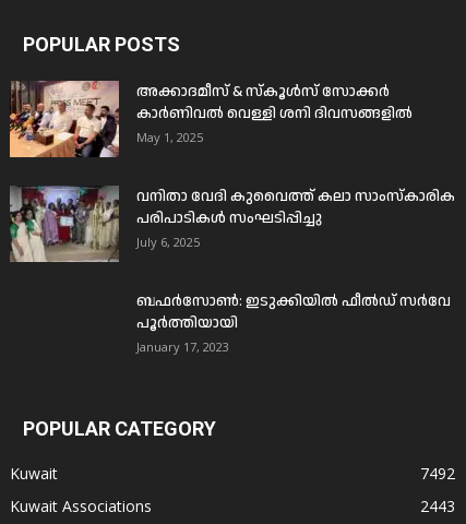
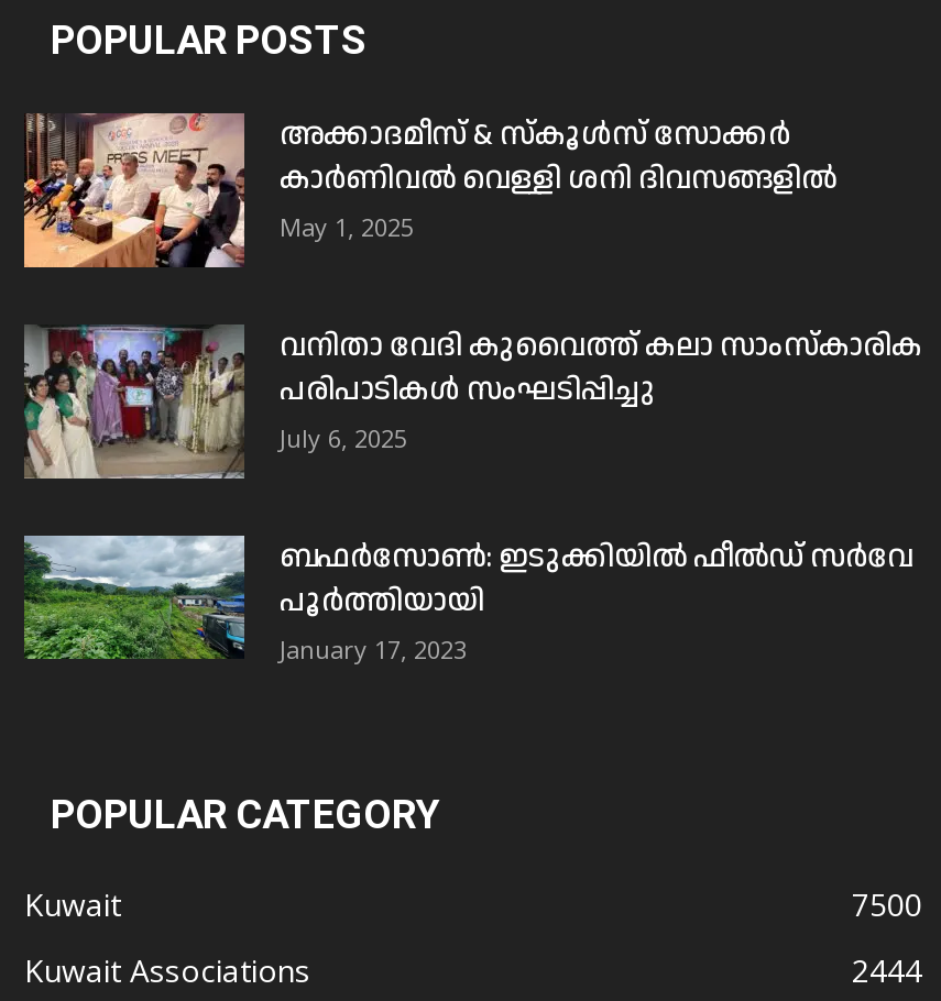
+ [image]

- 7492
+ 7500

- 2443
+ 2444
